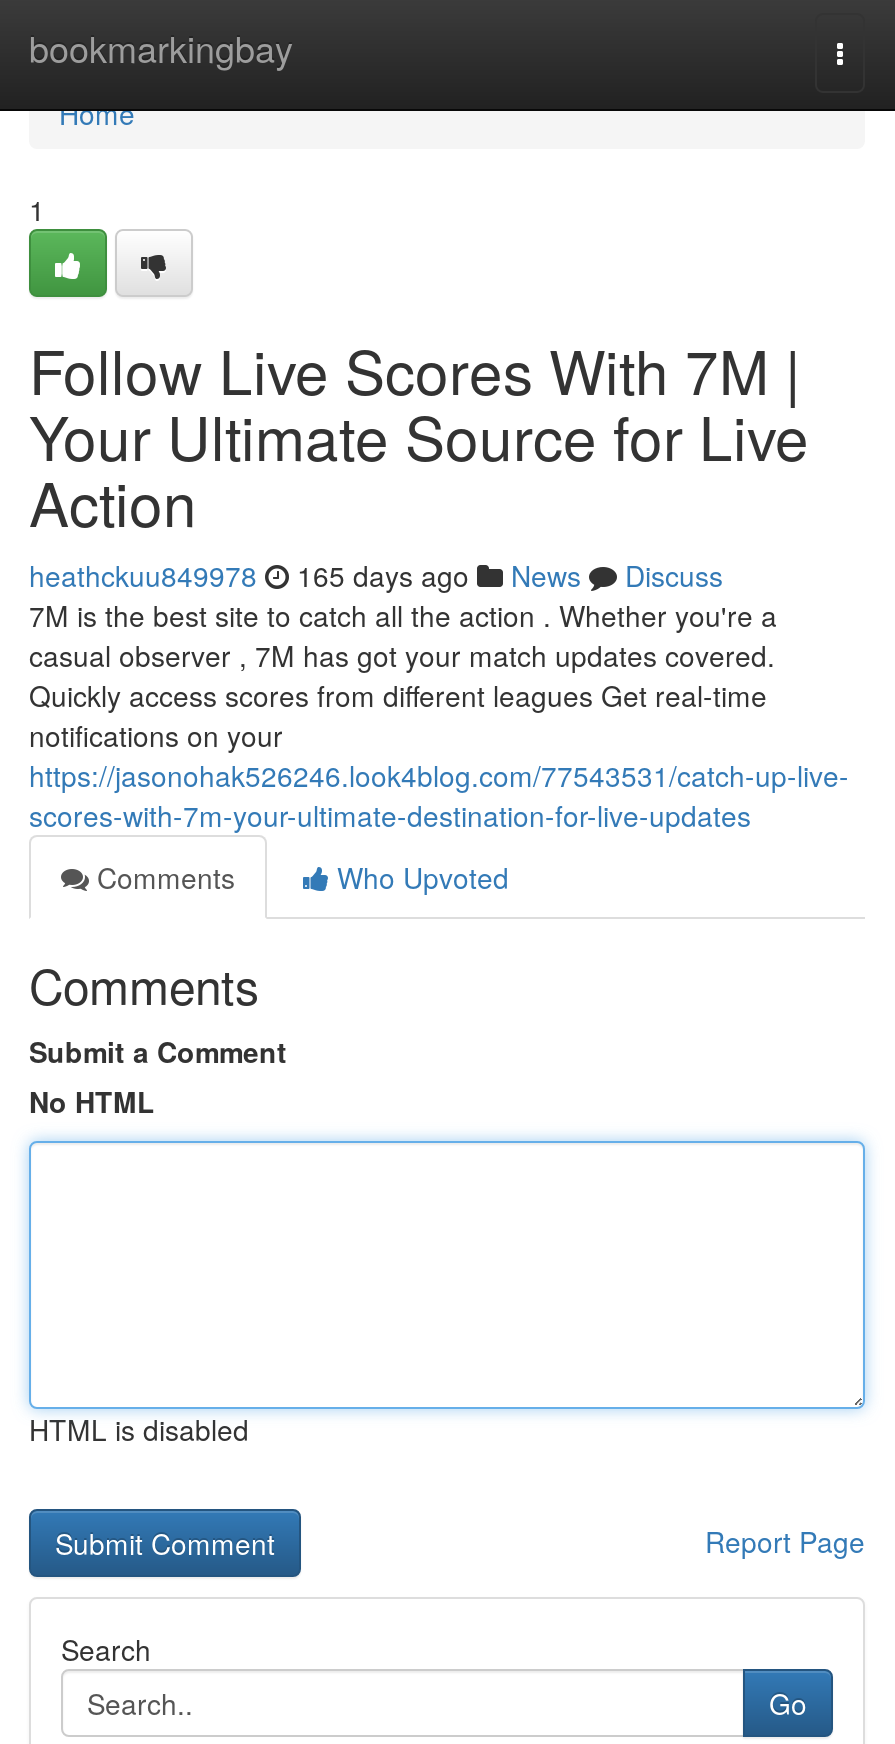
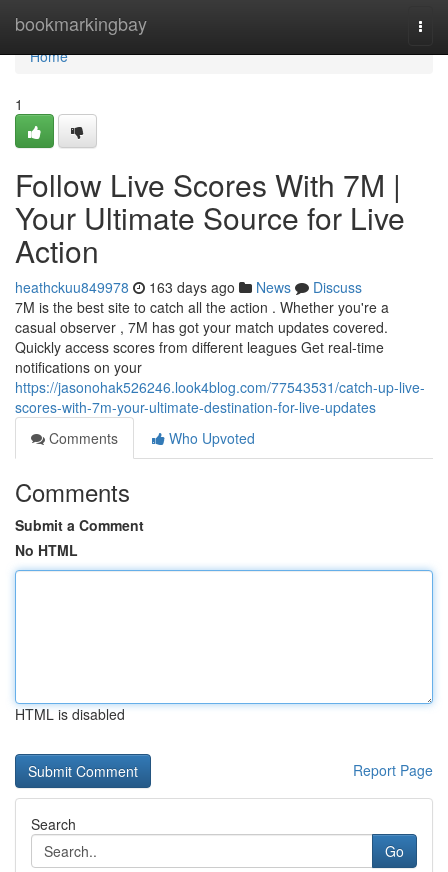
- heathckuu849978 165 days ago News Discuss
+ heathckuu849978 163 days ago News Discuss
